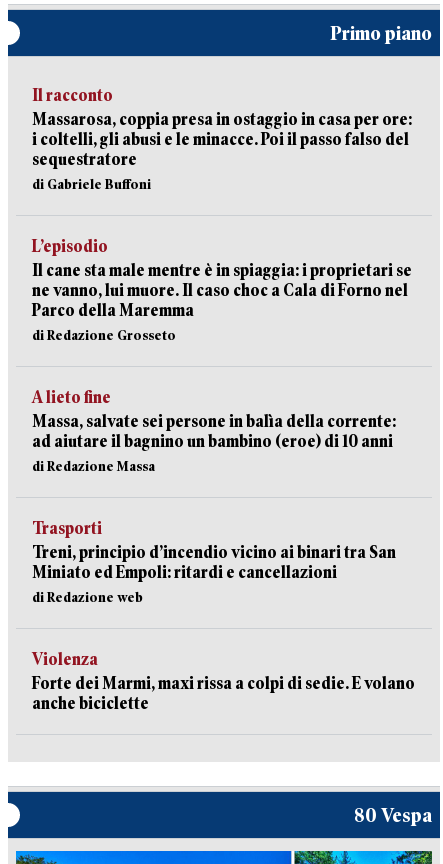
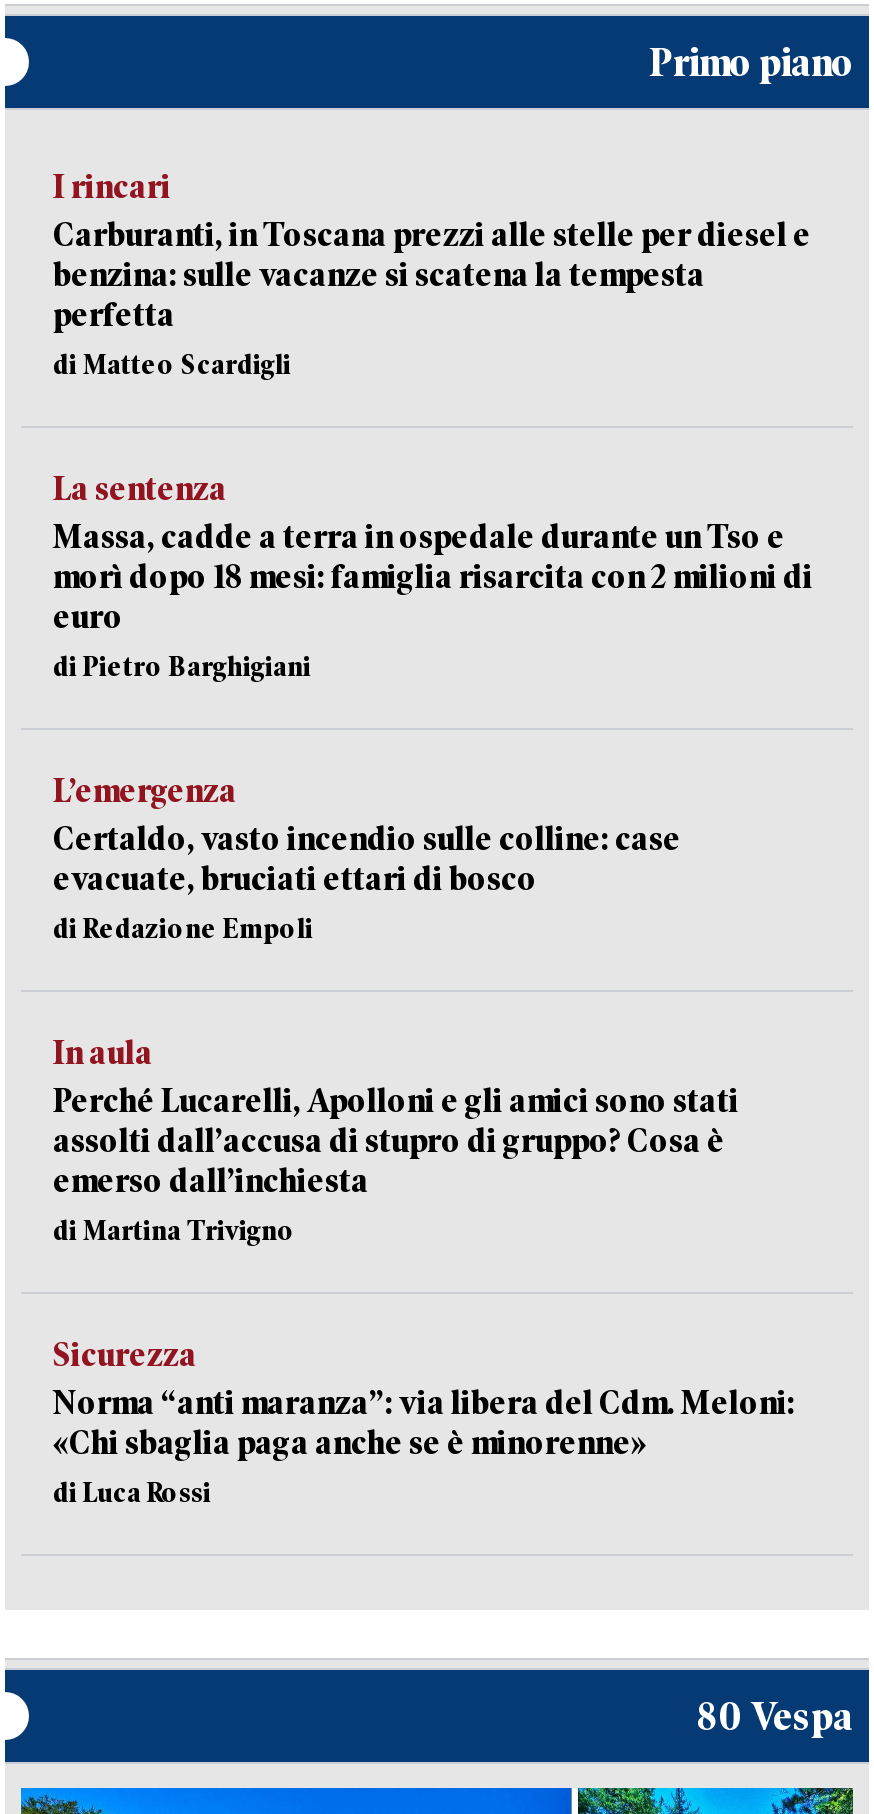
- Il racconto
- Massarosa, coppia presa in ostaggio in casa per ore:
- i coltelli, gli abusi e le minacce. Poi il passo falso del
- sequestratore
- di Gabriele Buffoni
+ I rincari
+ Carburanti, in Toscana prezzi alle stelle per diesel e
+ benzina: sulle vacanze si scatena la tempesta
+ perfetta
+ di Matteo Scardigli

- L’episodio
- Il cane sta male mentre è in spiaggia: i proprietari se
- ne vanno, lui muore. Il caso choc a Cala di Forno nel
- Parco della Maremma
- di Redazione Grosseto
+ La sentenza
+ Massa, cadde a terra in ospedale durante un Tso e
+ morì dopo 18 mesi: famiglia risarcita con 2 milioni di
+ euro
+ di Pietro Barghigiani

- A lieto fine
- Massa, salvate sei persone in balìa della corrente:
- ad aiutare il bagnino un bambino (eroe) di 10 anni
- di Redazione Massa
+ L’emergenza
+ Certaldo, vasto incendio sulle colline: case
+ evacuate, bruciati ettari di bosco
+ di Redazione Empoli

- Trasporti
- Treni, principio d’incendio vicino ai binari tra San
- Miniato ed Empoli: ritardi e cancellazioni
- di Redazione web
+ In aula
+ Perché Lucarelli, Apolloni e gli amici sono stati
+ assolti dall’accusa di stupro di gruppo? Cosa è
+ emerso dall’inchiesta
+ di Martina Trivigno

- Violenza
- Forte dei Marmi, maxi rissa a colpi di sedie. E volano
- anche biciclette
+ Sicurezza
+ Norma “anti maranza”: via libera del Cdm. Meloni:
+ «Chi sbaglia paga anche se è minorenne»
+ di Luca Rossi
